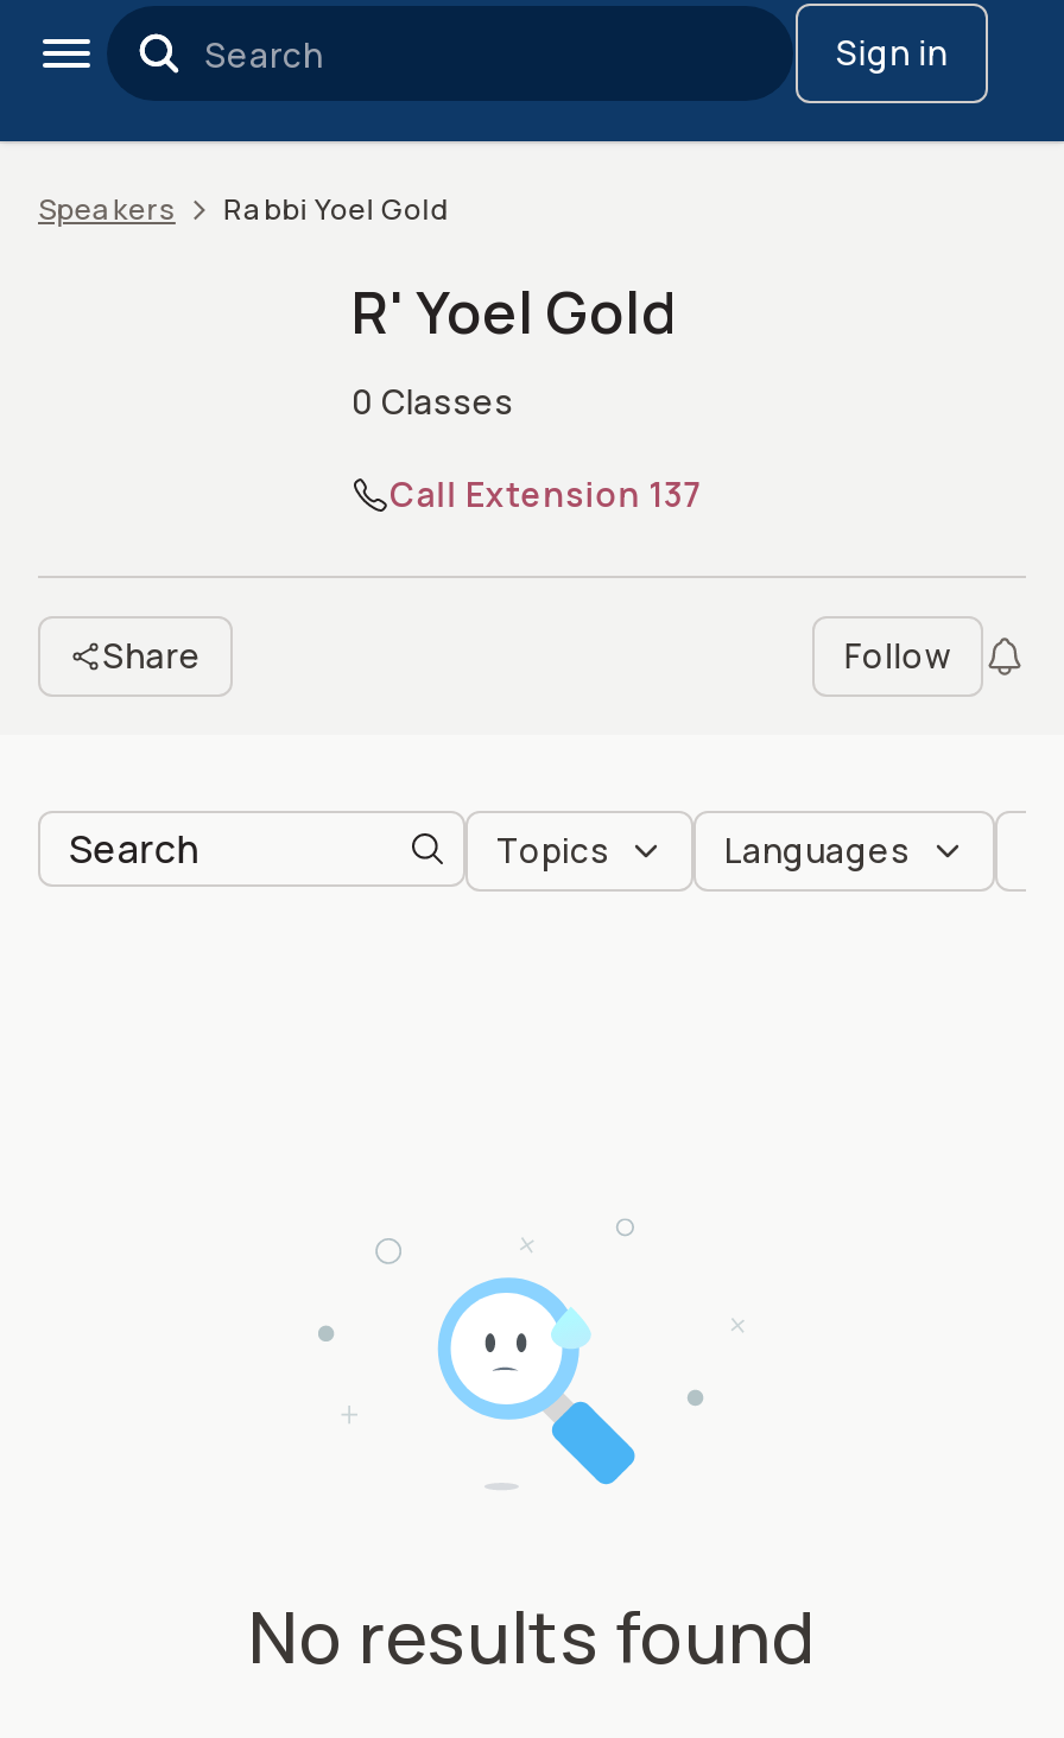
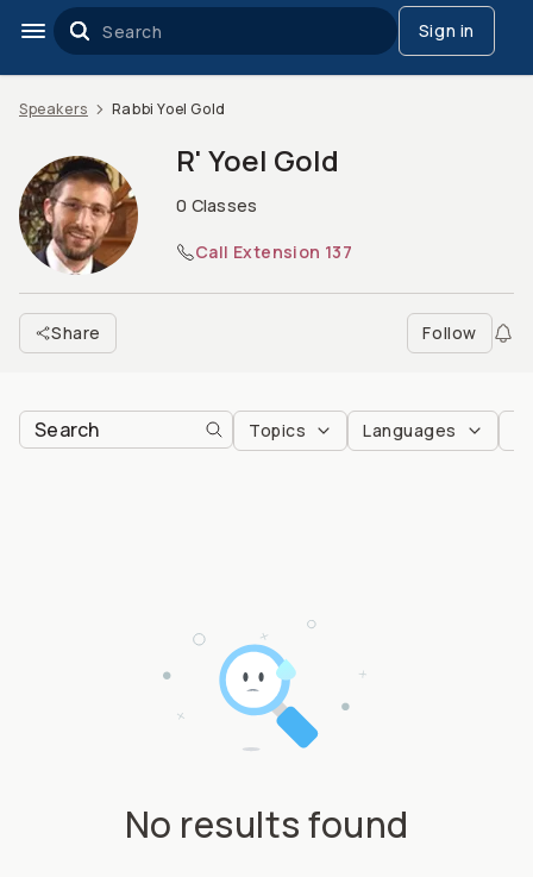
+ [image]
